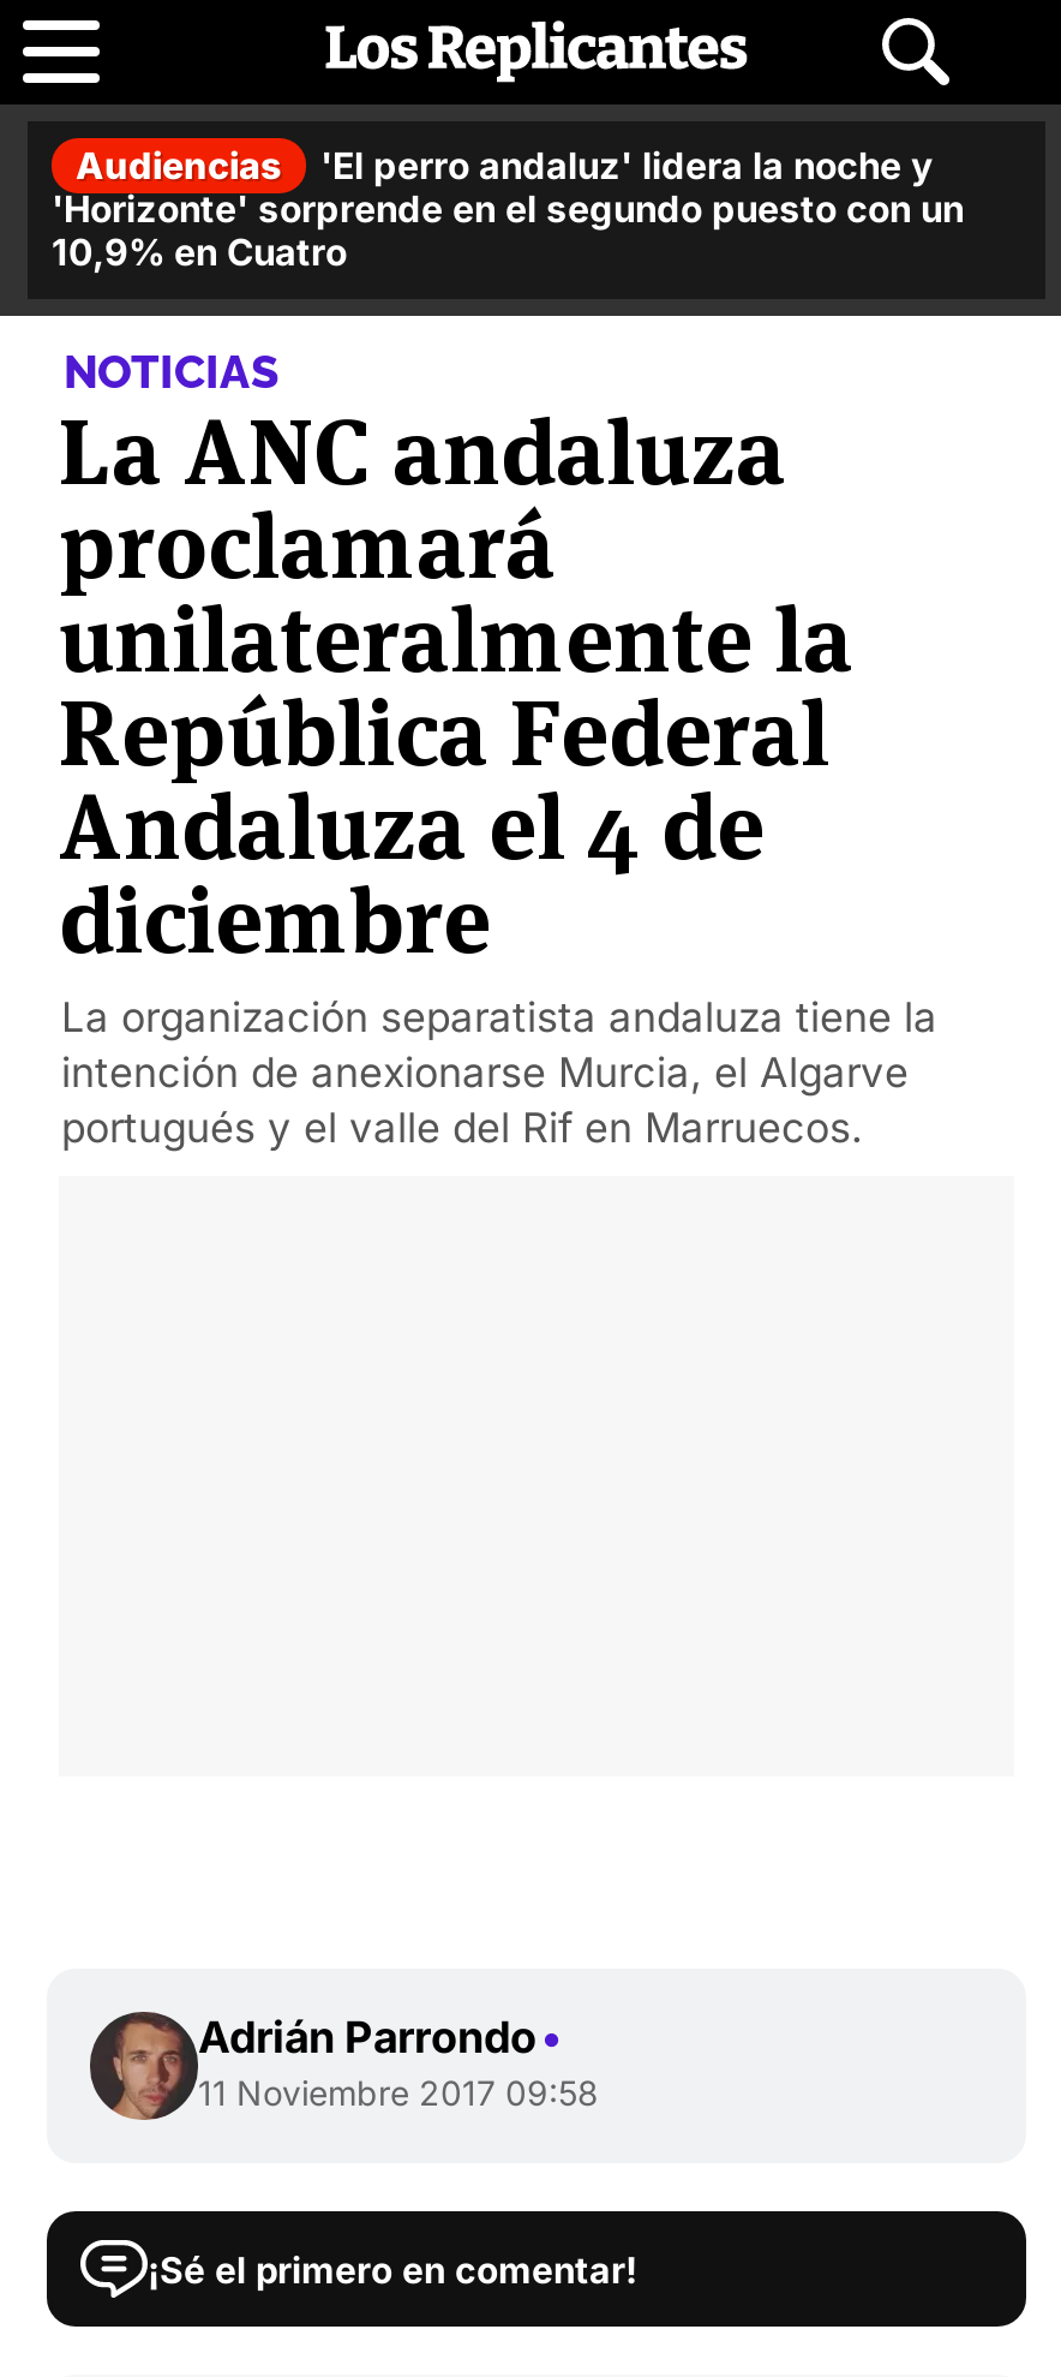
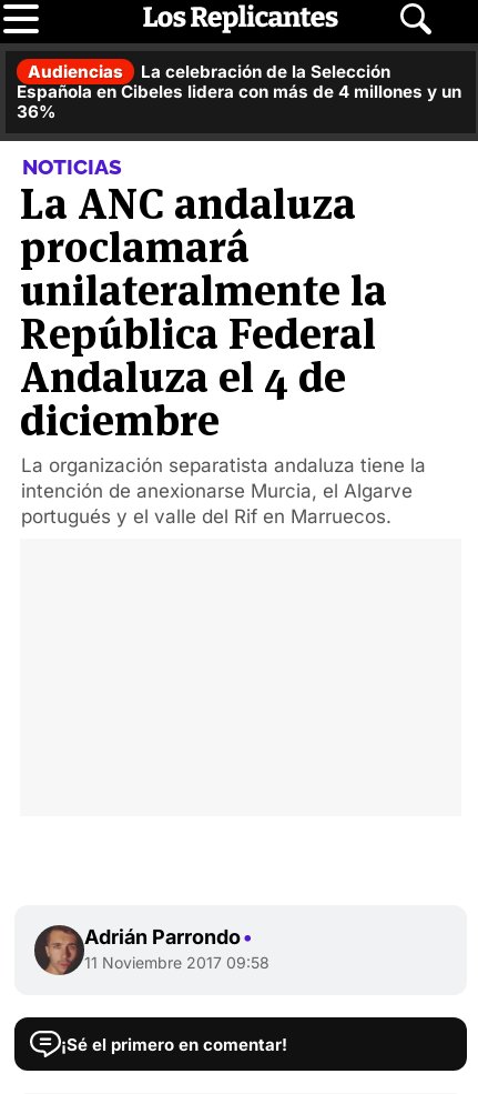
- 'El perro andaluz' lidera la noche y
- 'Horizonte' sorprende en el segundo puesto con un
- 10,9% en Cuatro
+ La celebración de la Selección
+ Española en Cibeles lidera con más de 4 millones y un
+ 36%
